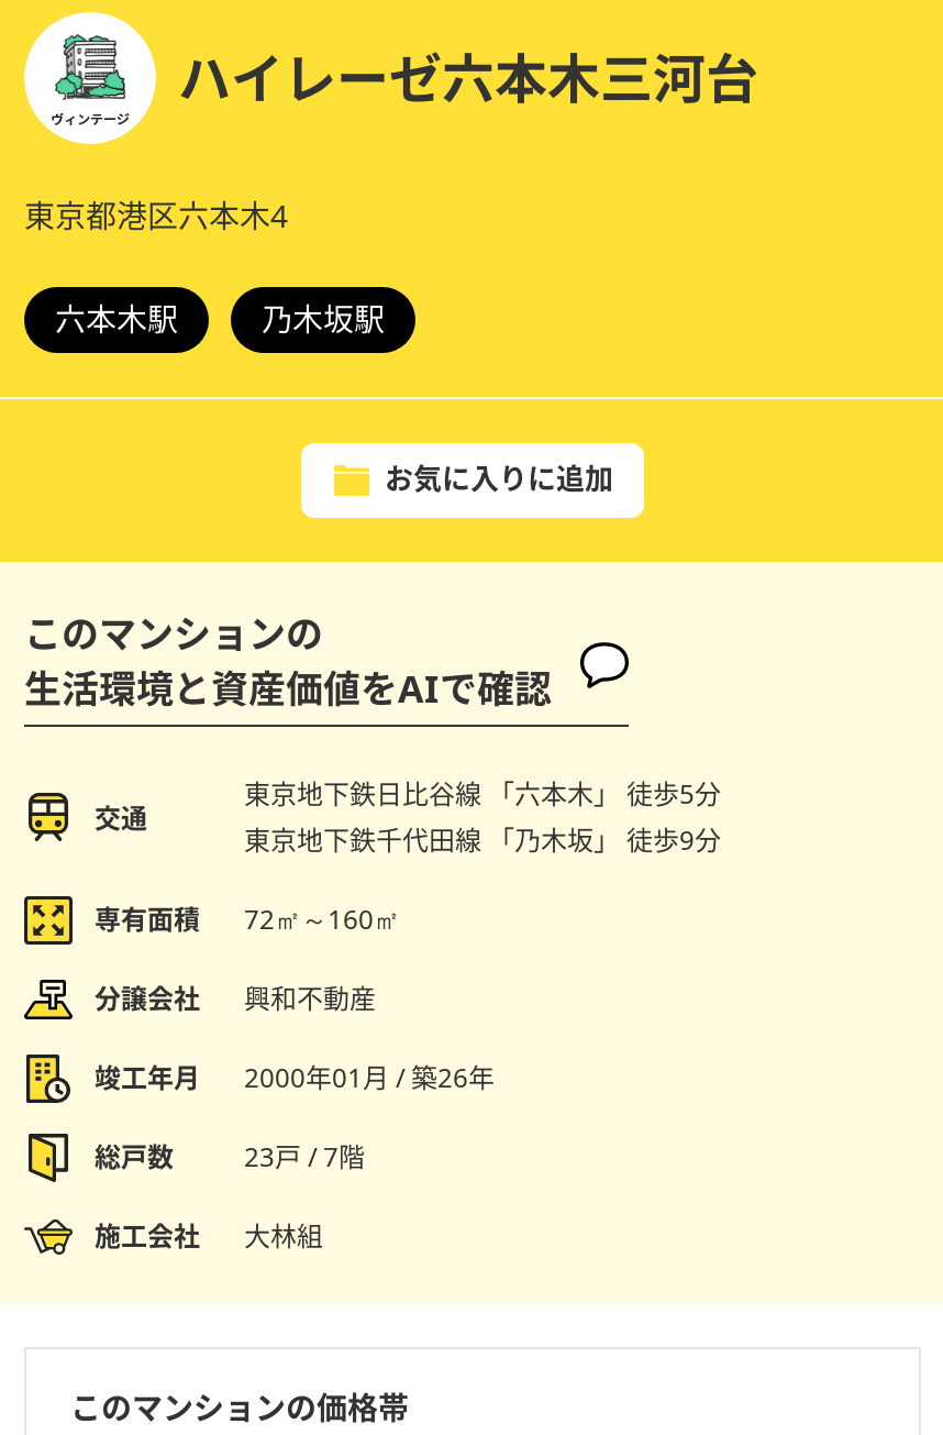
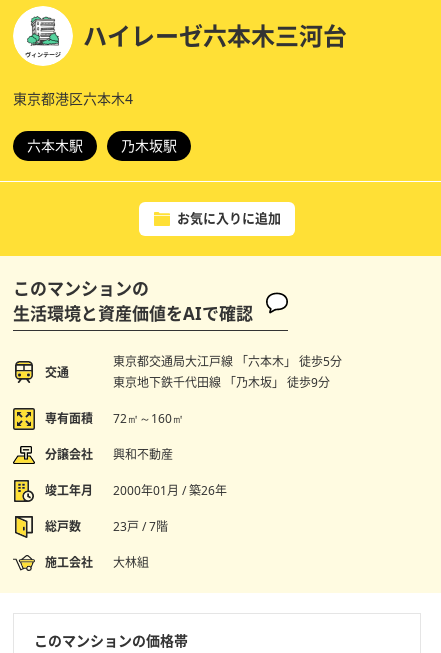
- 東京地下鉄日比谷線 「六本木」 徒歩5分
+ 東京都交通局大江戸線 「六本木」 徒歩5分
